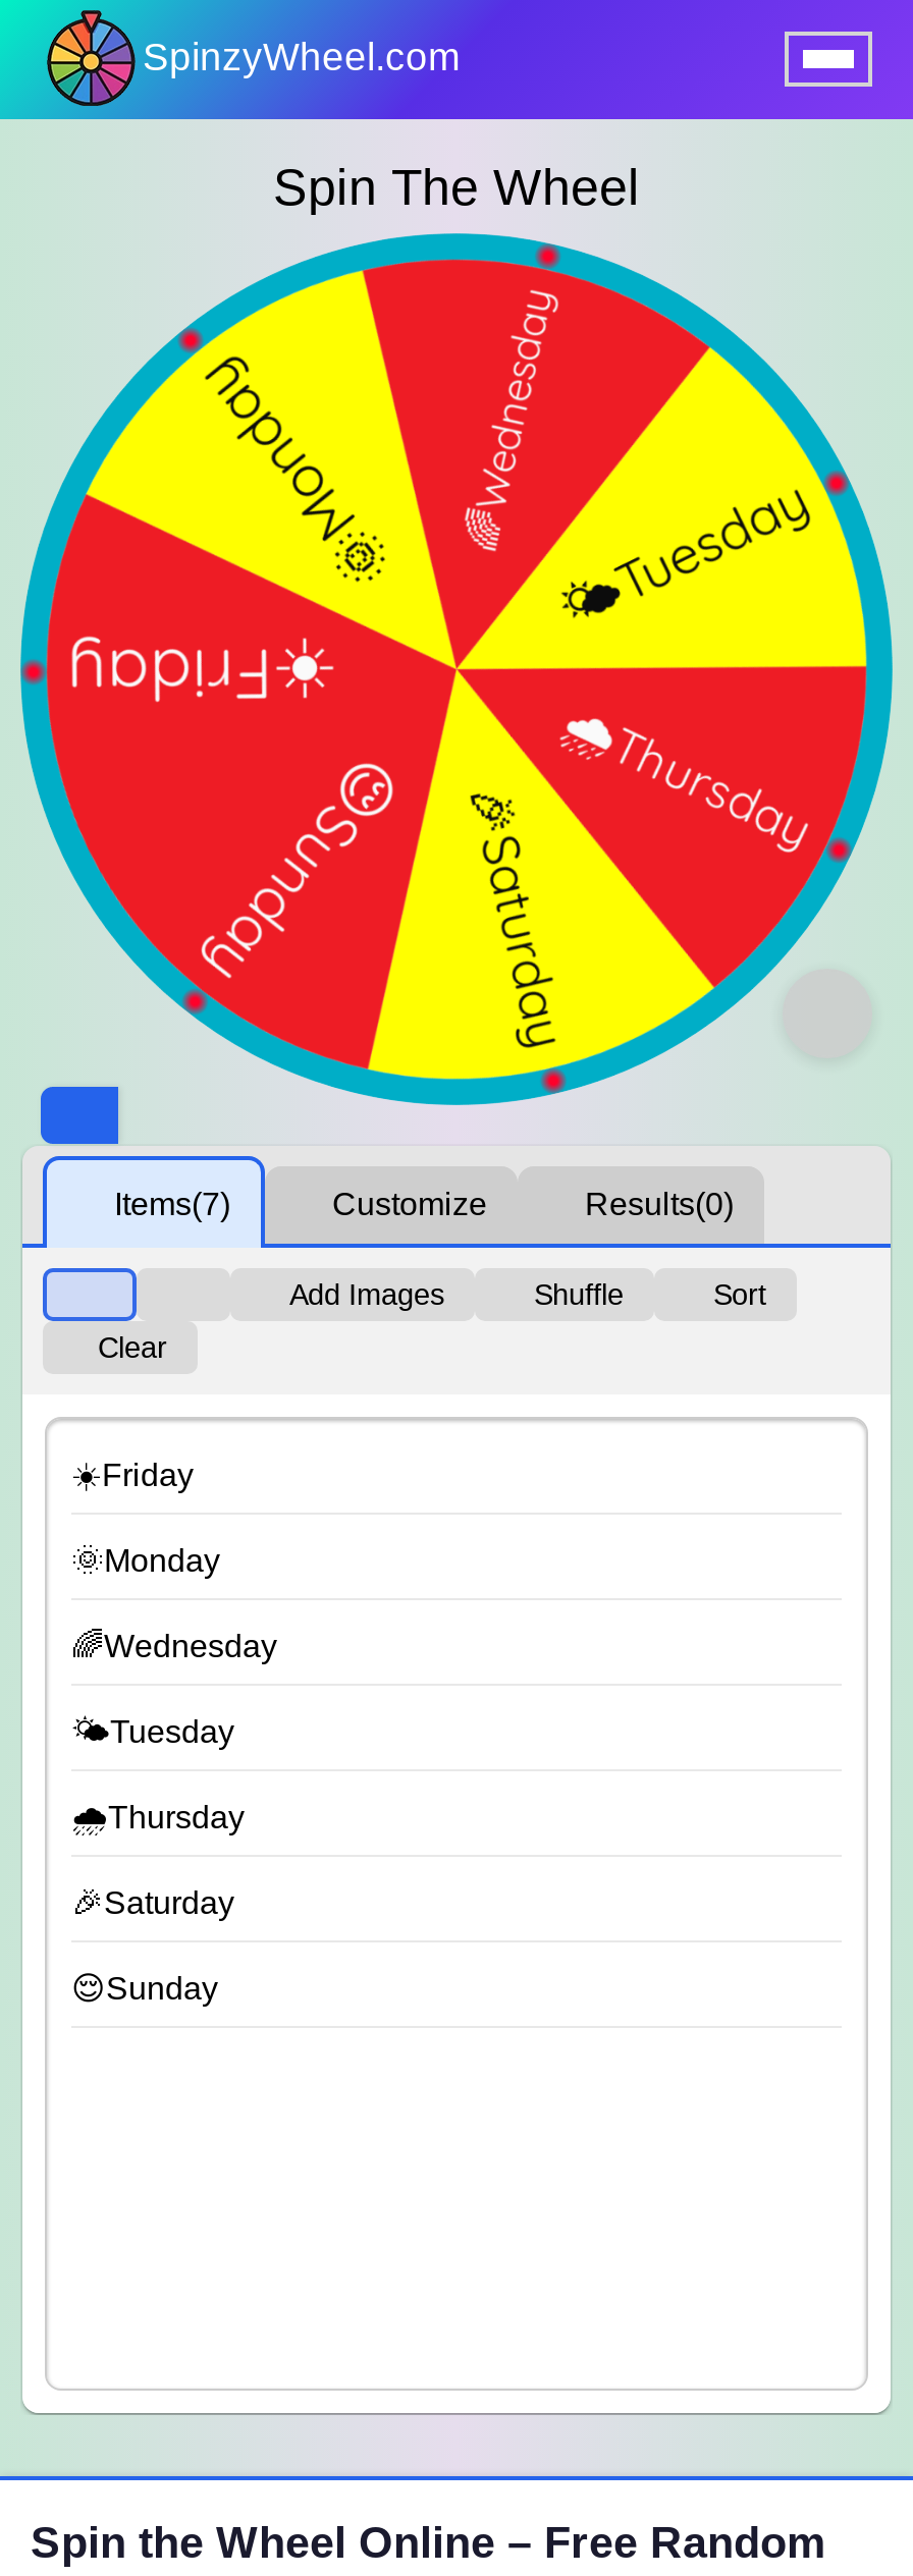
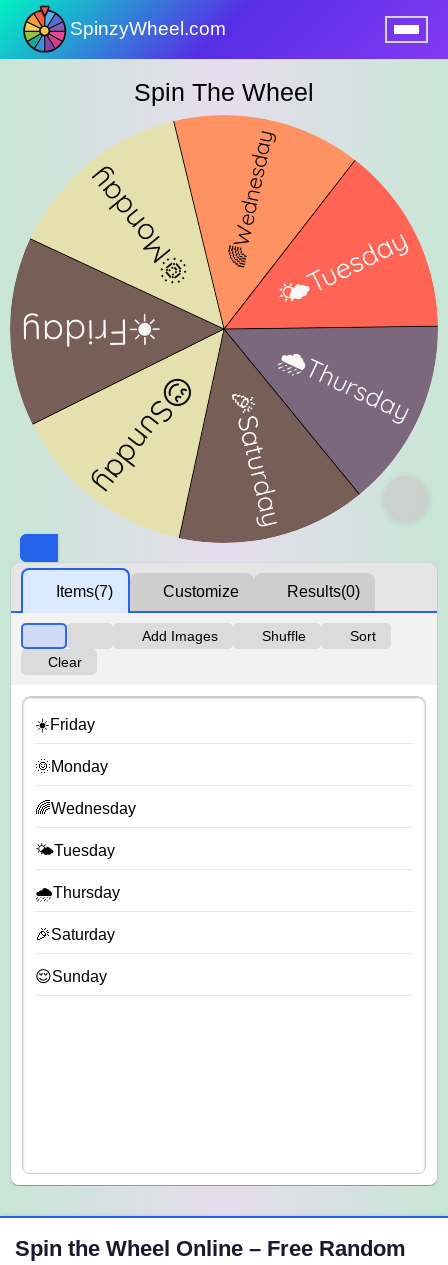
- [image]
+ [image]
